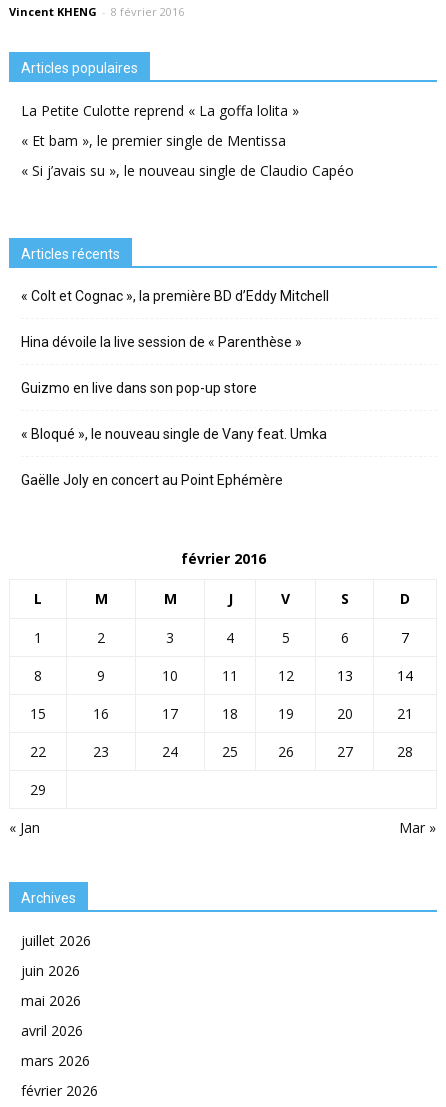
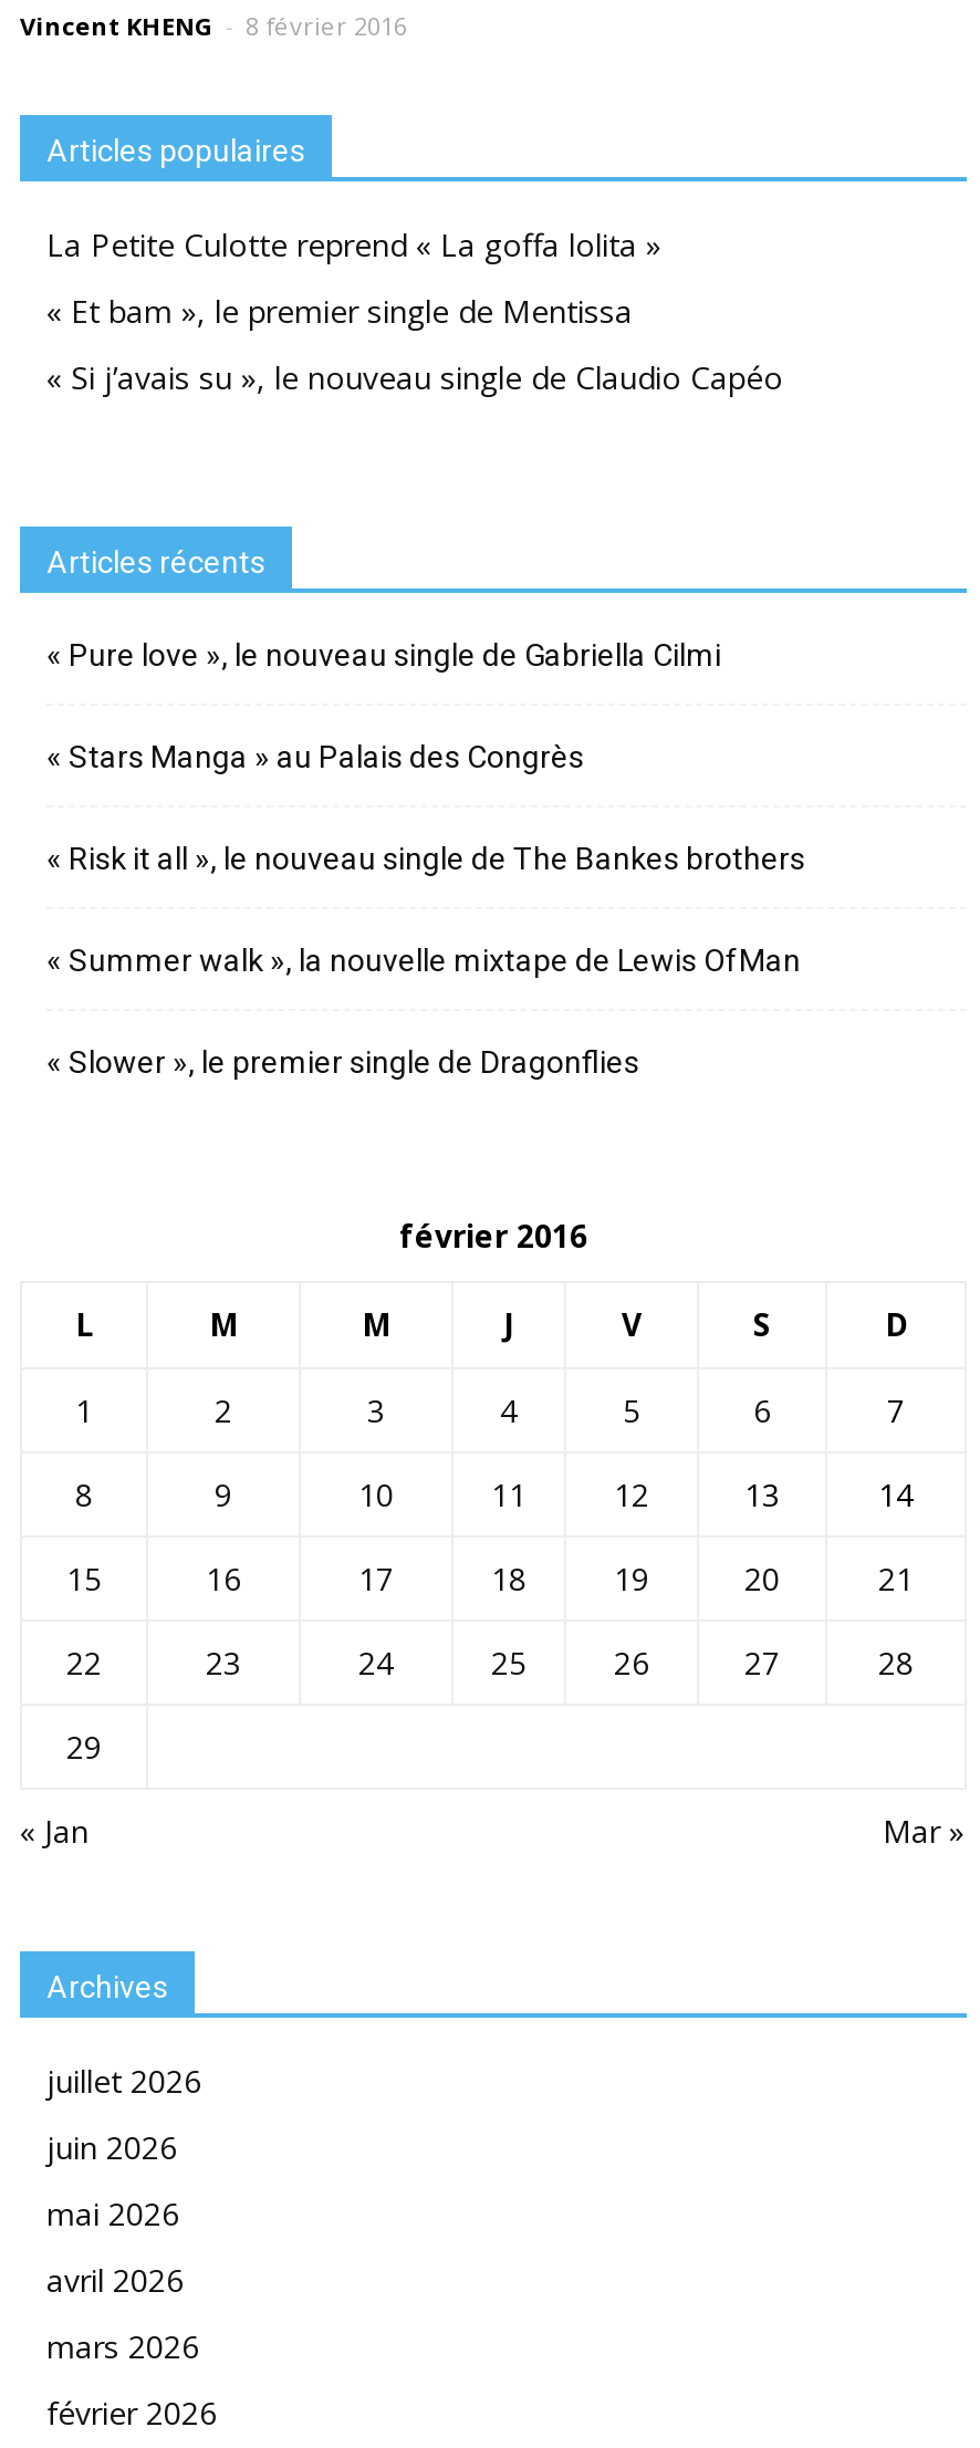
- « Colt et Cognac », la première BD d’Eddy Mitchell
+ « Pure love », le nouveau single de Gabriella Cilmi

- Hina dévoile la live session de « Parenthèse »
+ « Stars Manga » au Palais des Congrès

- Guizmo en live dans son pop-up store
+ « Risk it all », le nouveau single de The Bankes brothers

- « Bloqué », le nouveau single de Vany feat. Umka
+ « Summer walk », la nouvelle mixtape de Lewis OfMan

- Gaëlle Joly en concert au Point Ephémère
+ « Slower », le premier single de Dragonflies
